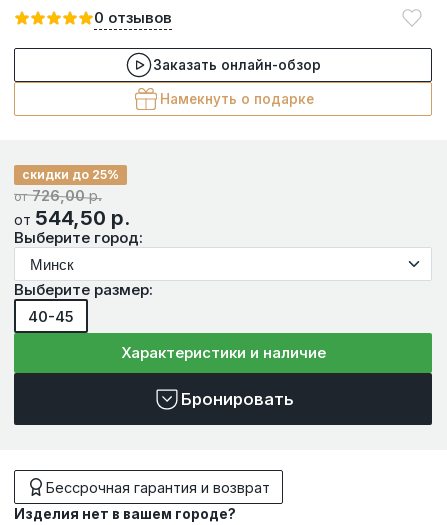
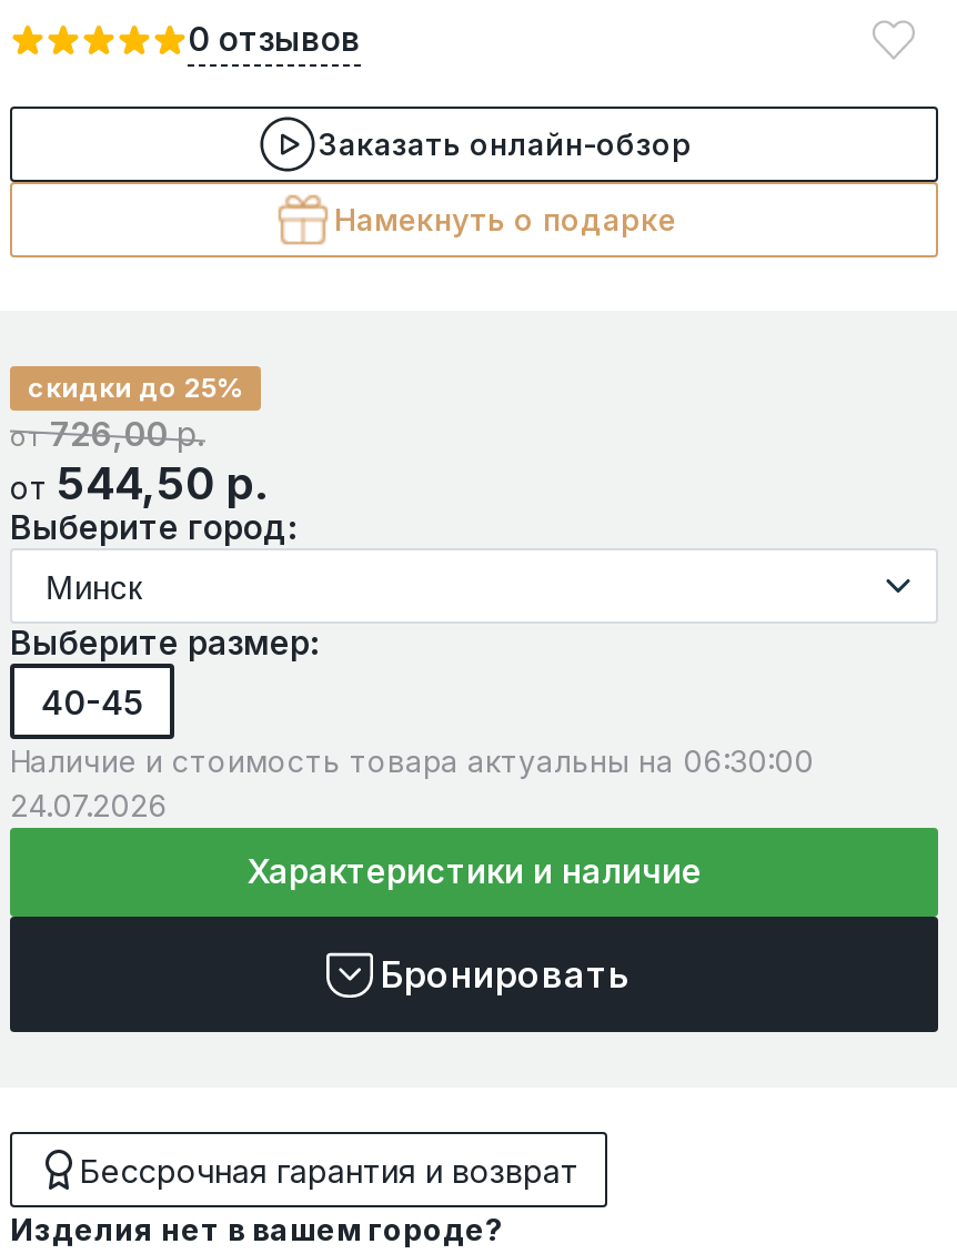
+ Наличие и стоимость товара актуальны на 06:30:00
+ 24.07.2026
